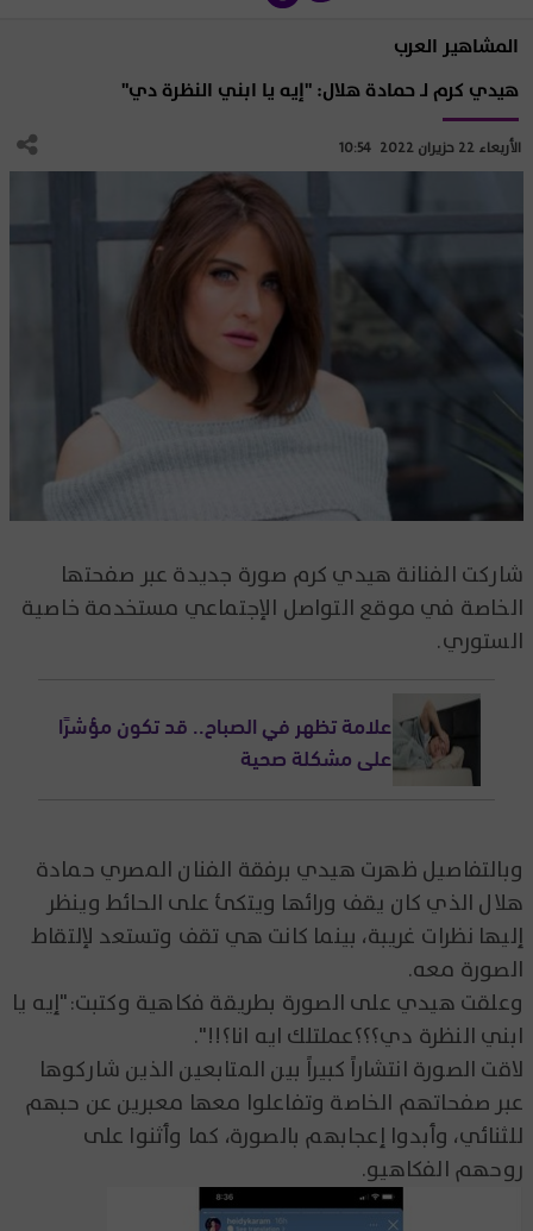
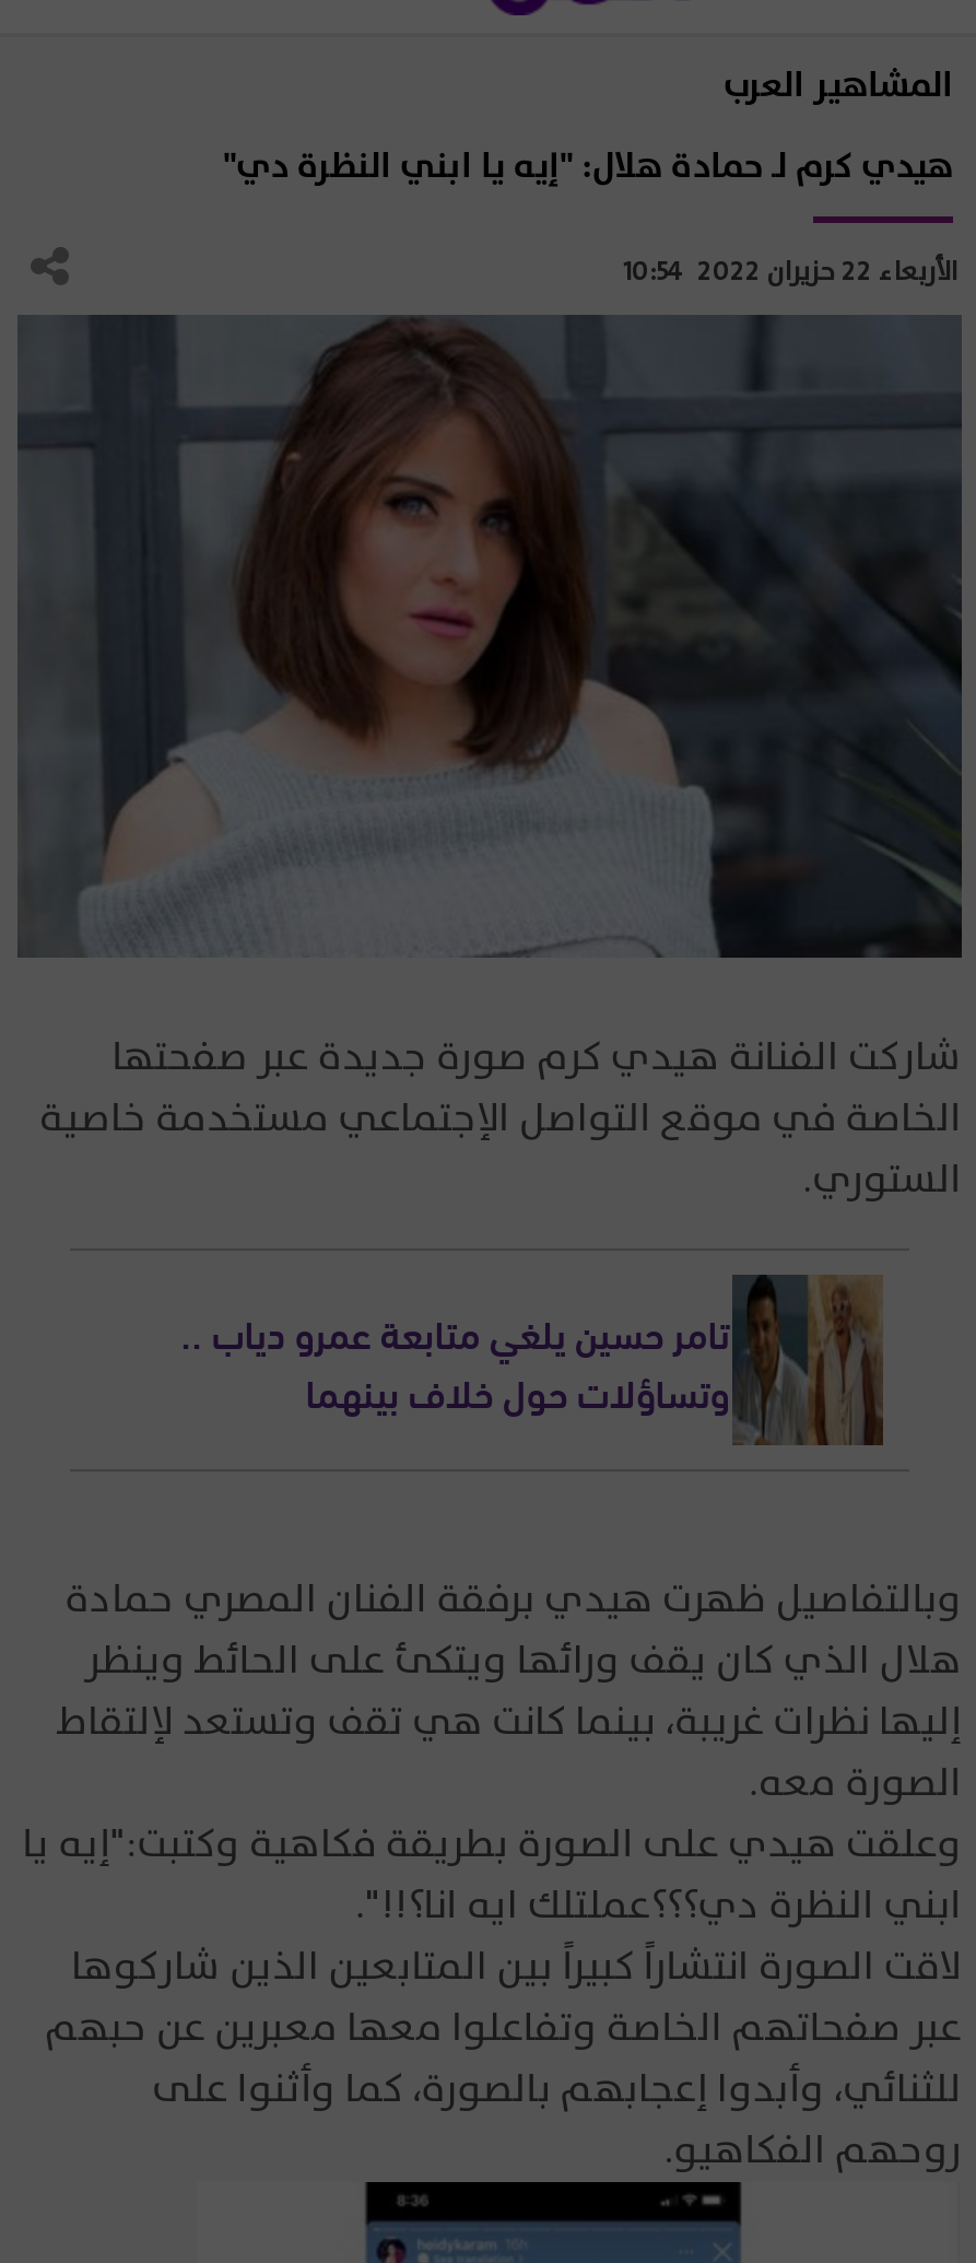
- [image]
- علامة تظهر في الصباح.. قد تكون مؤشرًا
- على مشكلة صحية
+ [image]
+ تامر حسين يلغي متابعة عمرو دياب ..
+ وتساؤلات حول خلاف بينهما
